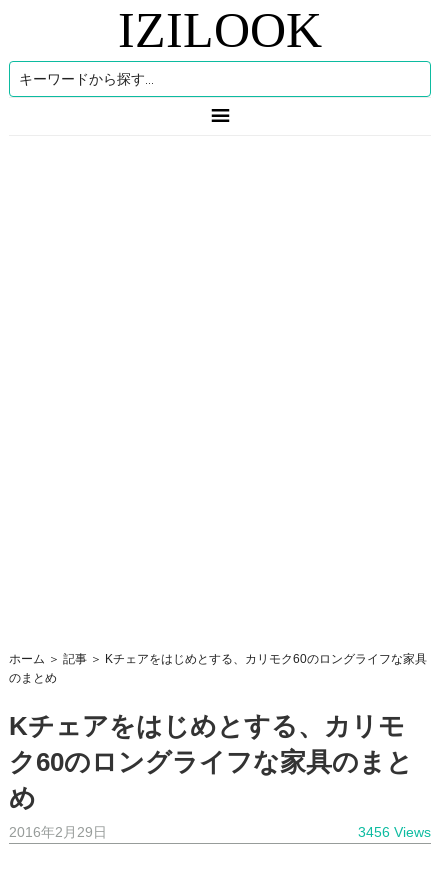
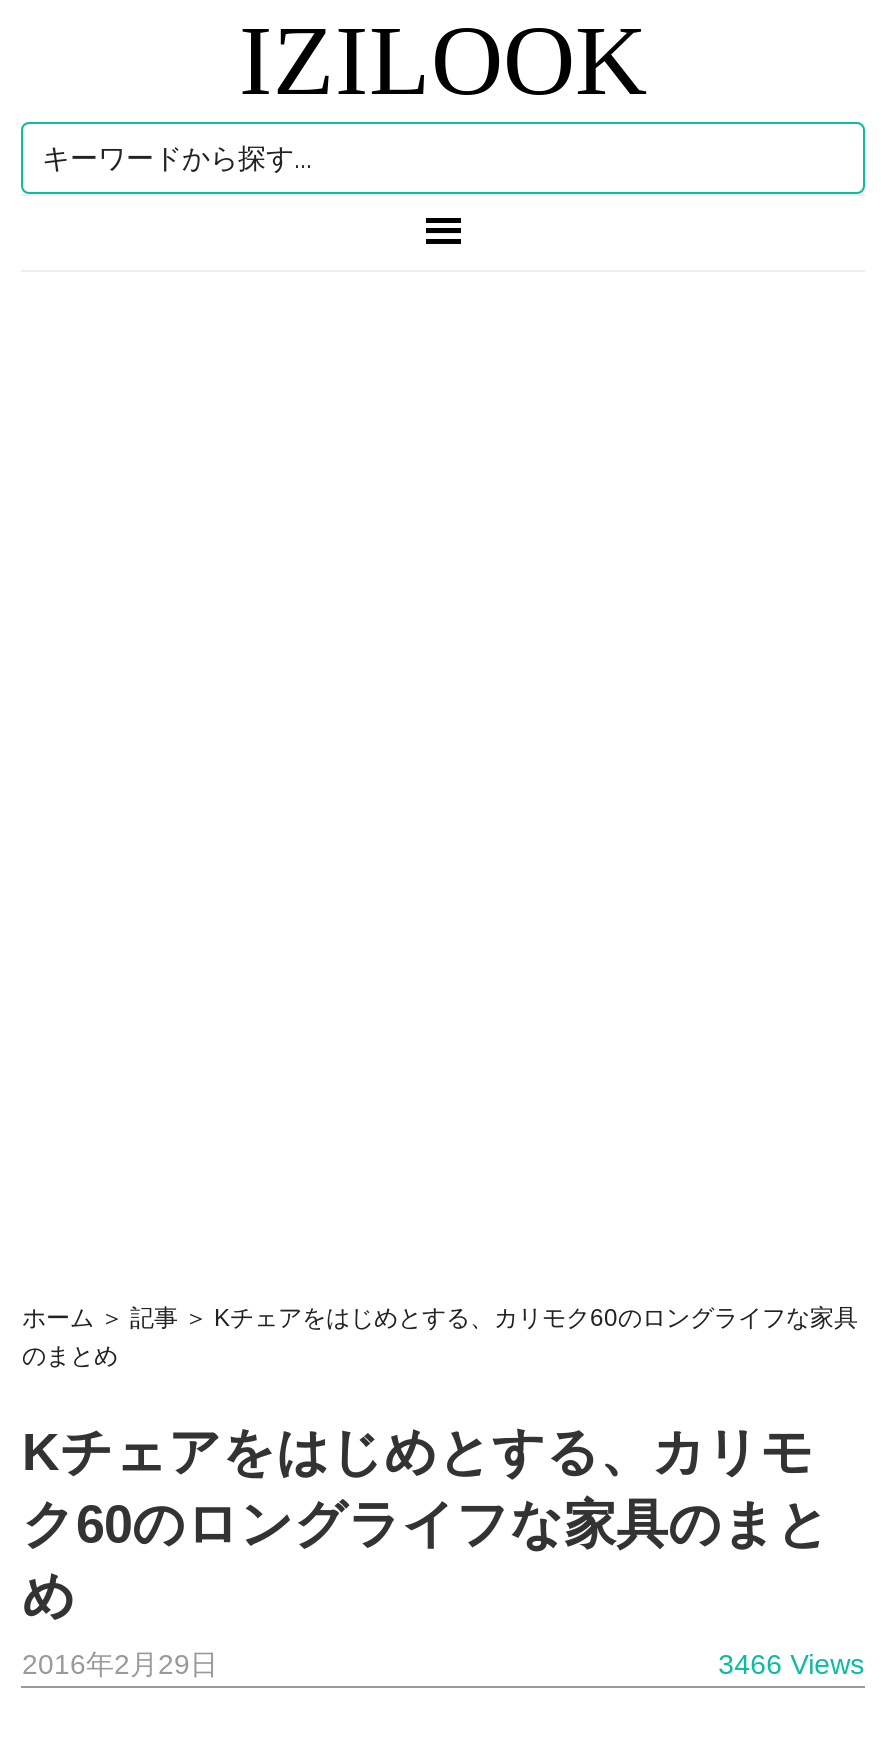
- 3456 Views
+ 3466 Views
